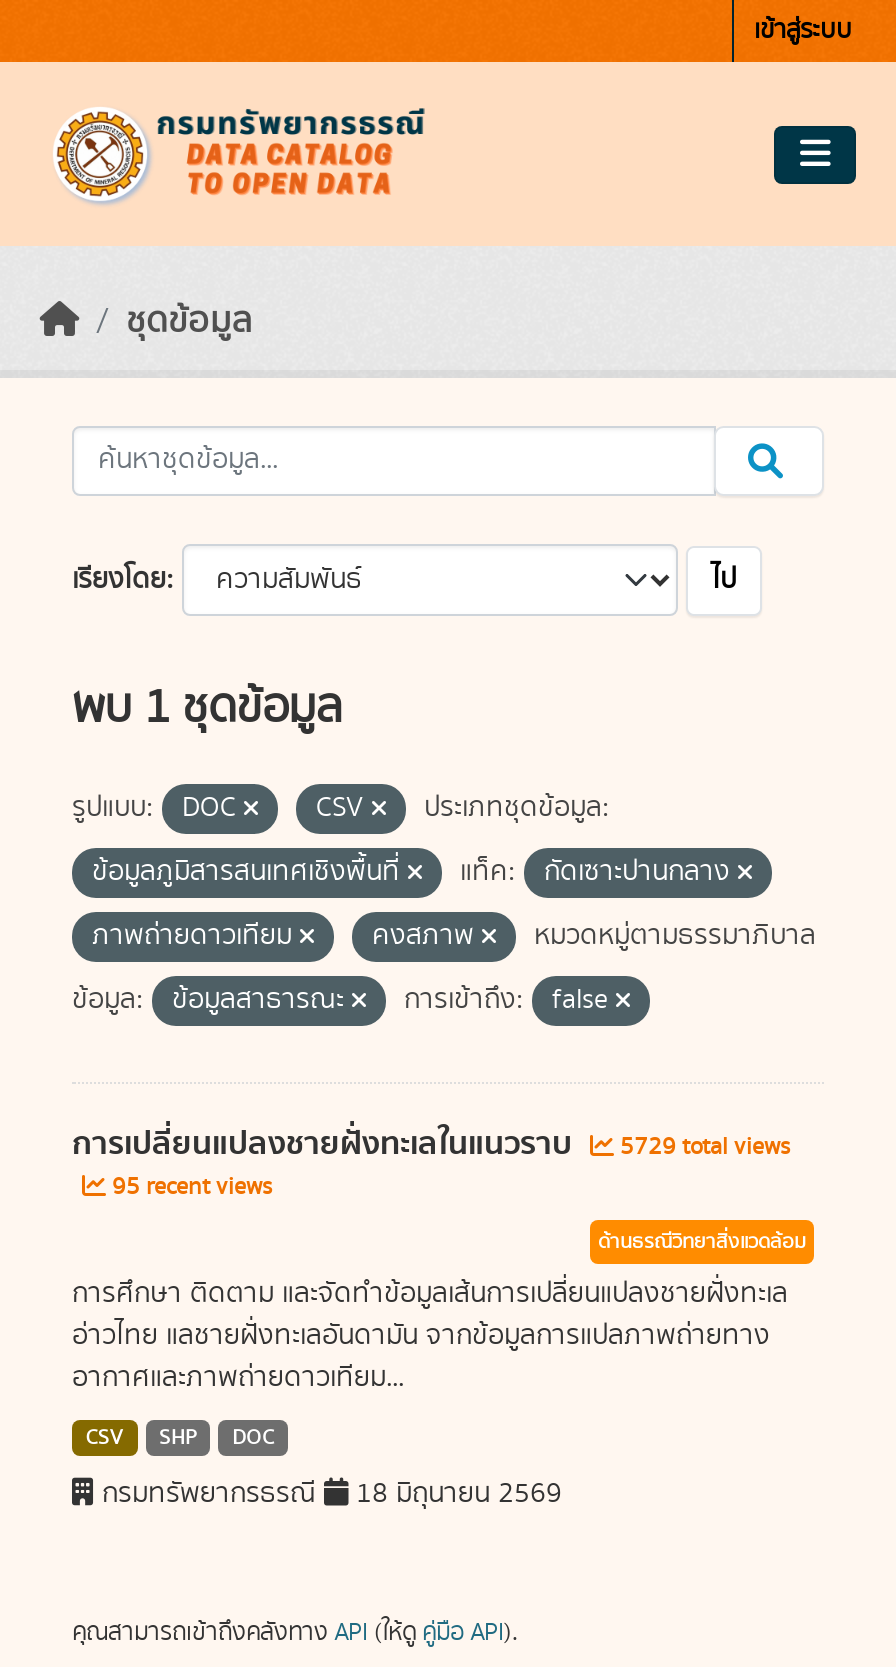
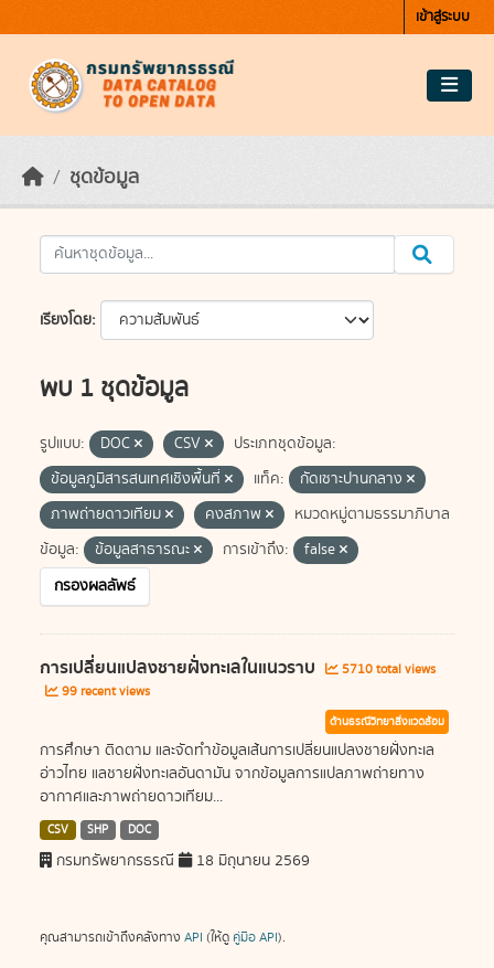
- ไป

+ กรองผลลัพธ์

- การเปลี่ยนแปลงชายฝั่งทะเลในแนวราบ 5729 total views
+ การเปลี่ยนแปลงชายฝั่งทะเลในแนวราบ 5710 total views

- 95 recent views
+ 99 recent views
